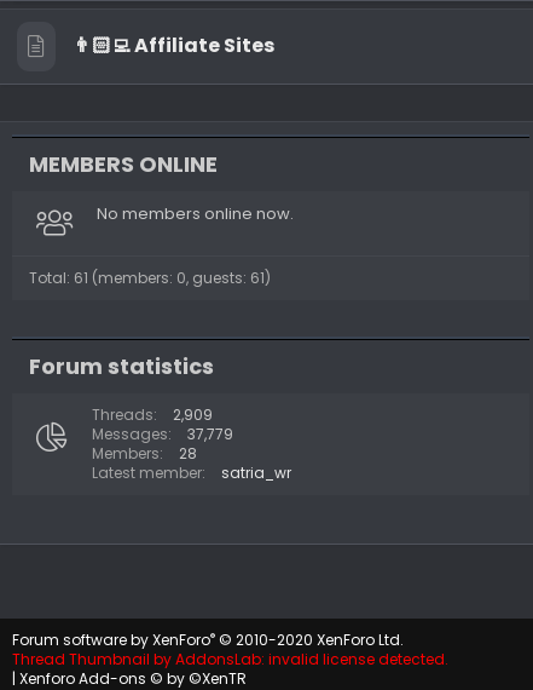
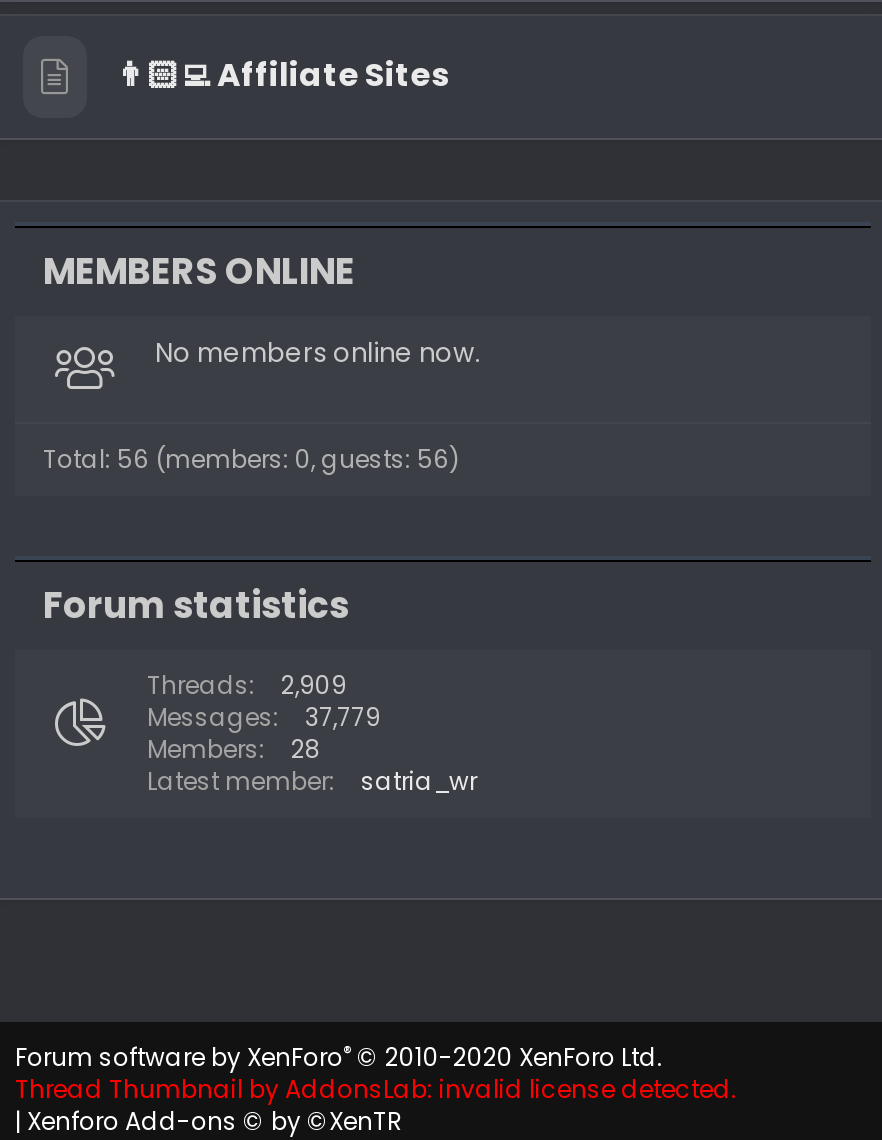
- Total: 61 (members: 0, guests: 61)
+ Total: 56 (members: 0, guests: 56)
